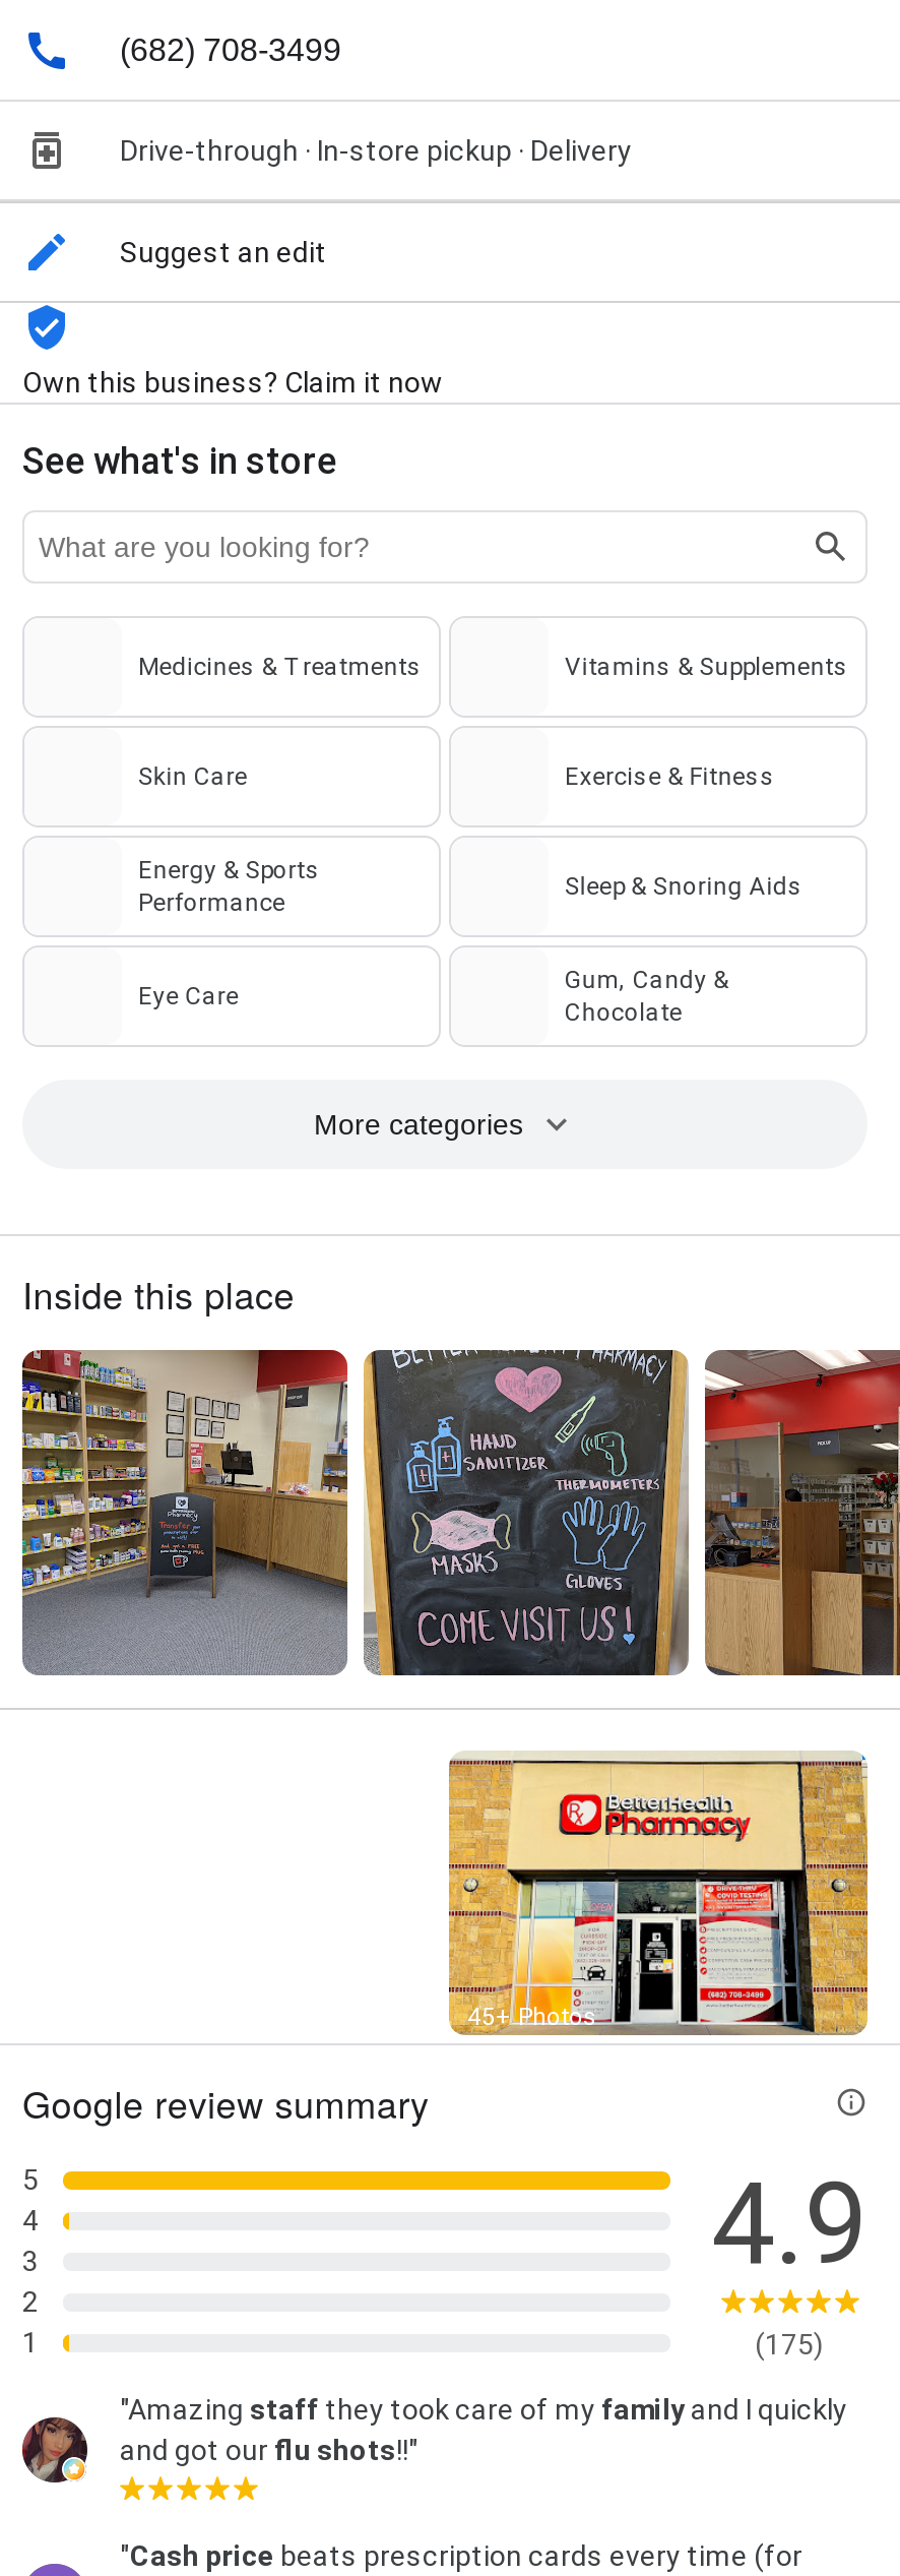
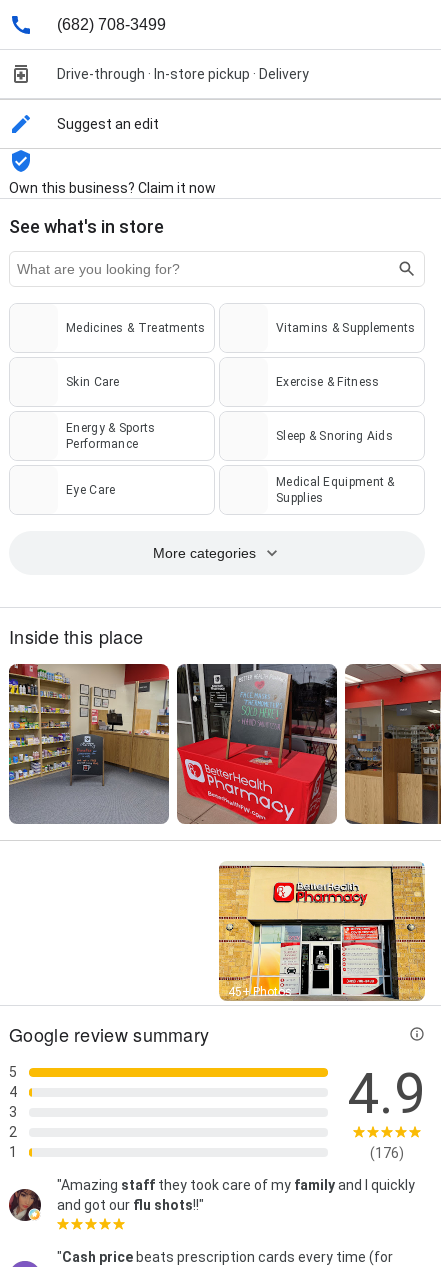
- Gum, Candy &
- Chocolate
+ Medical Equipment &
+ Supplies

- [image]
+ [image]

- (175)
+ (176)
